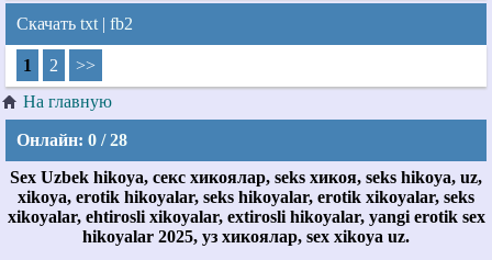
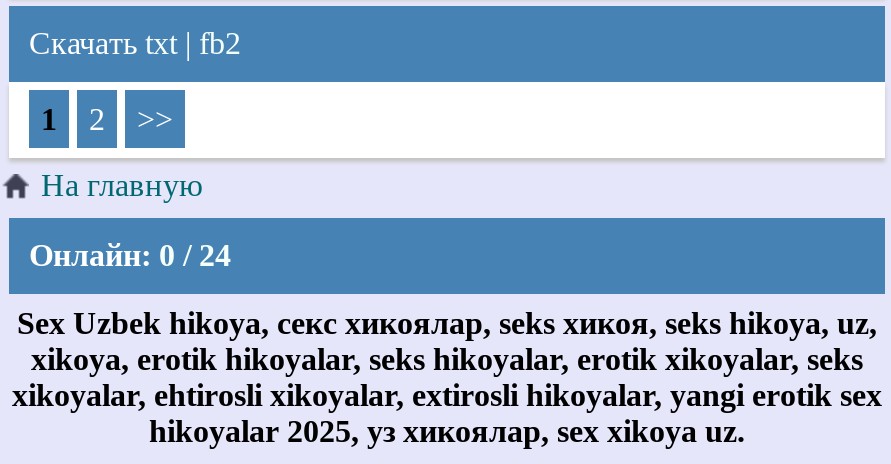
- Онлайн: 0 / 28
+ Онлайн: 0 / 24
